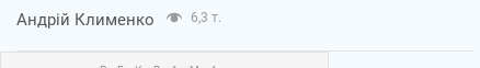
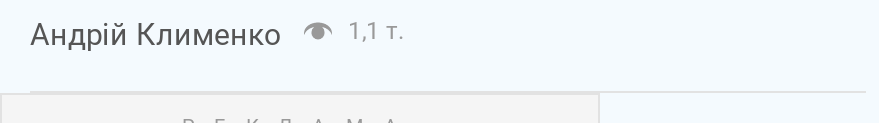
- 6,3 т.
+ 1,1 т.
